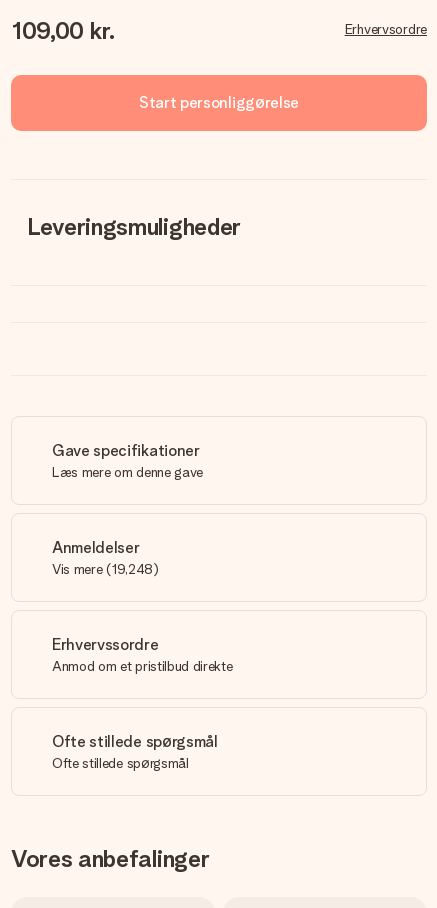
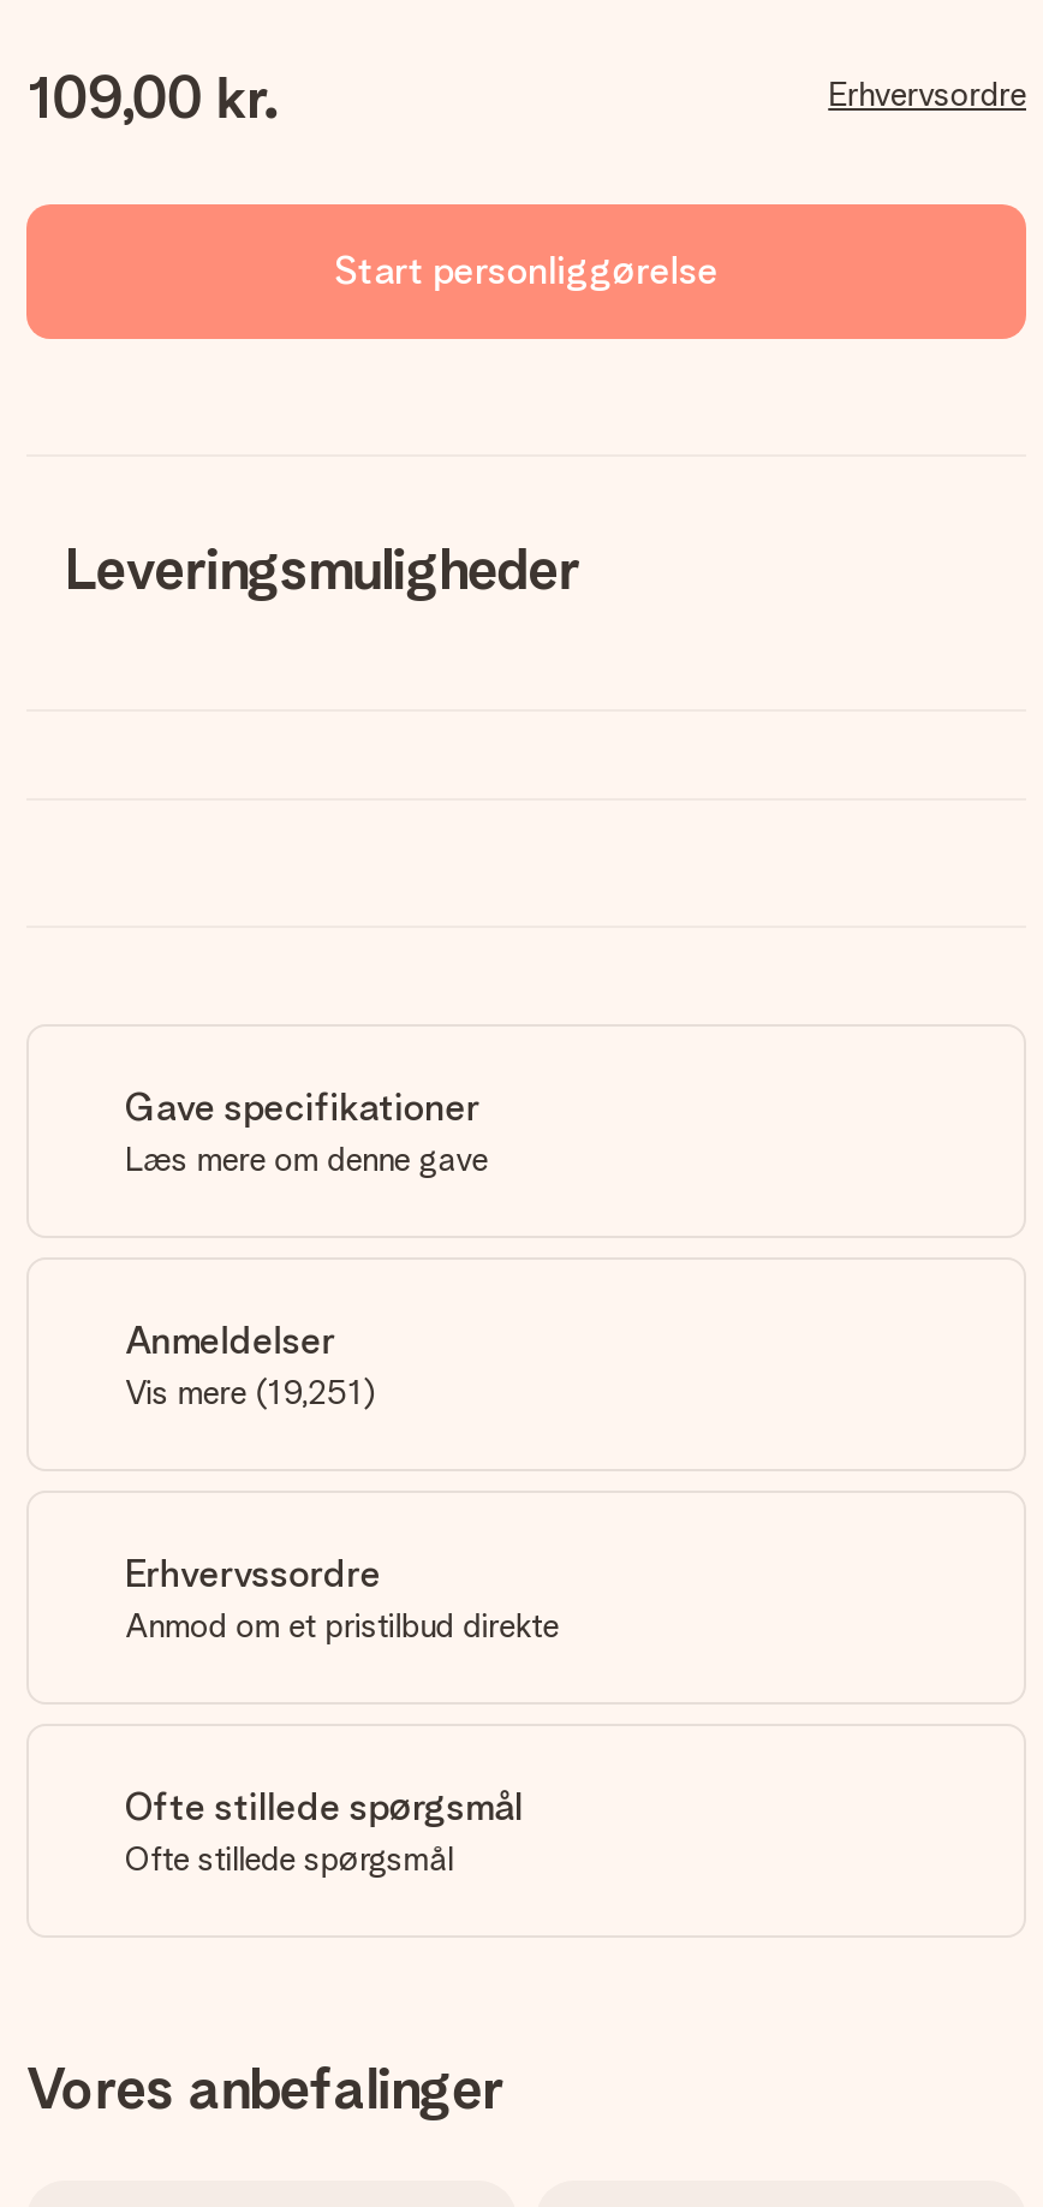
- Vis mere (19,248)
+ Vis mere (19,251)
